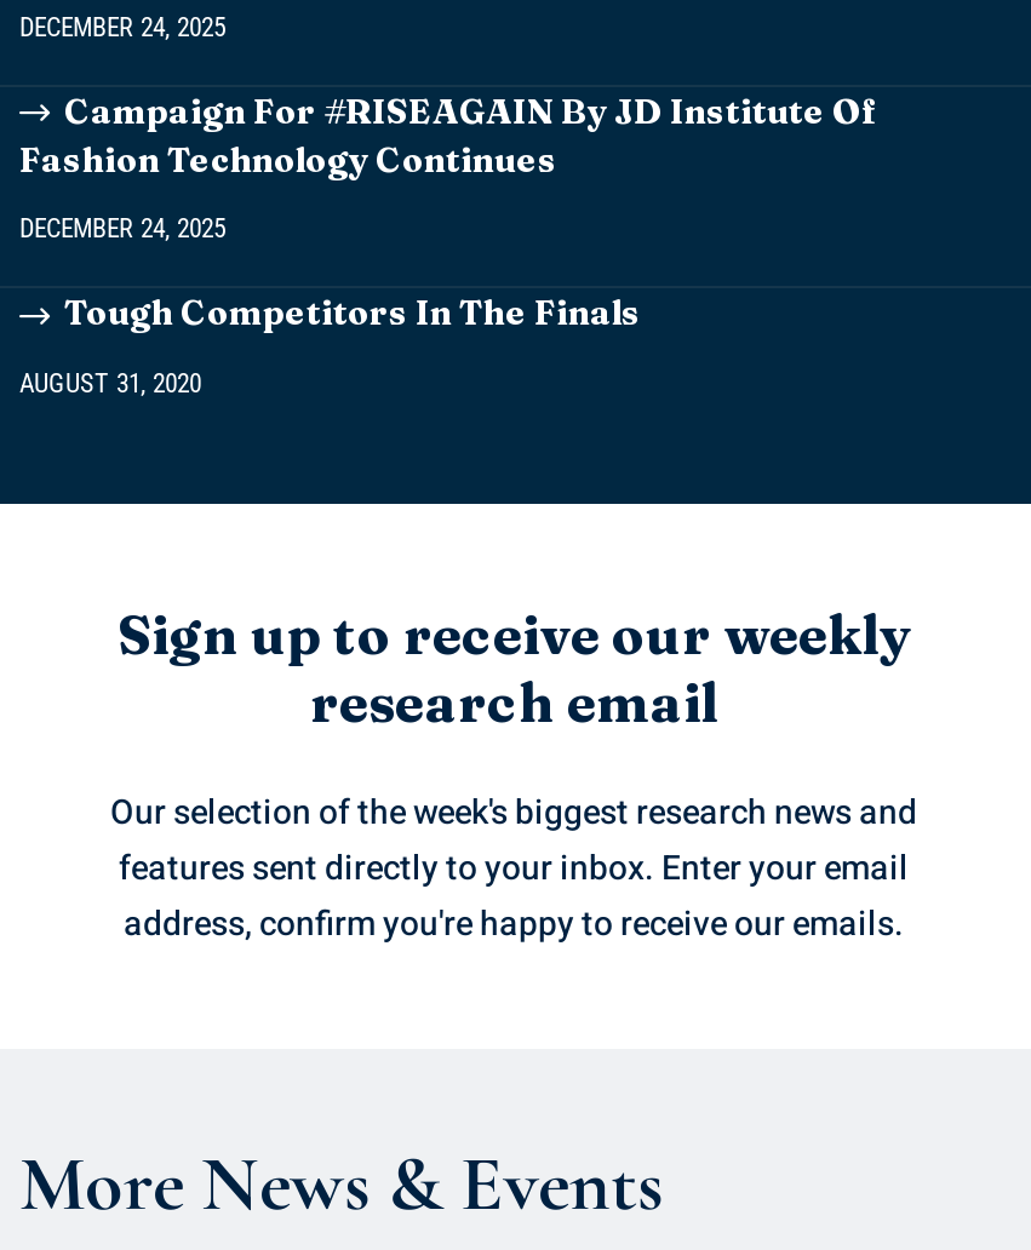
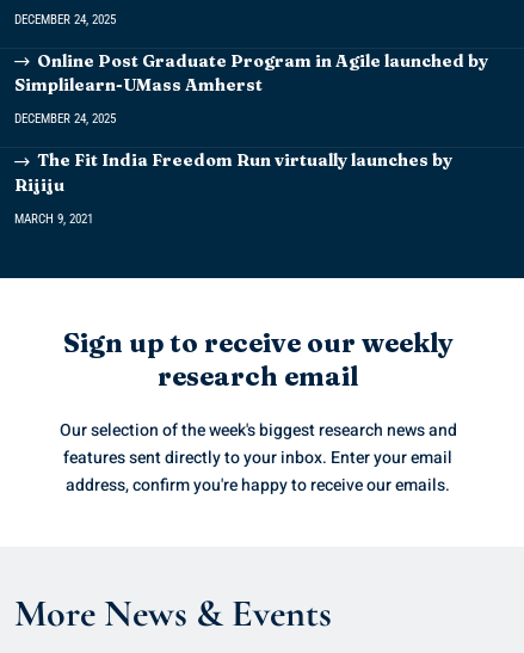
- Campaign For #RISEAGAIN By JD Institute Of
- Fashion Technology Continues
+ Online Post Graduate Program in Agile launched by
+ Simplilearn-UMass Amherst

- Tough Competitors In The Finals
+ The Fit India Freedom Run virtually launches by
+ Rijiju

- AUGUST 31, 2020
+ MARCH 9, 2021
